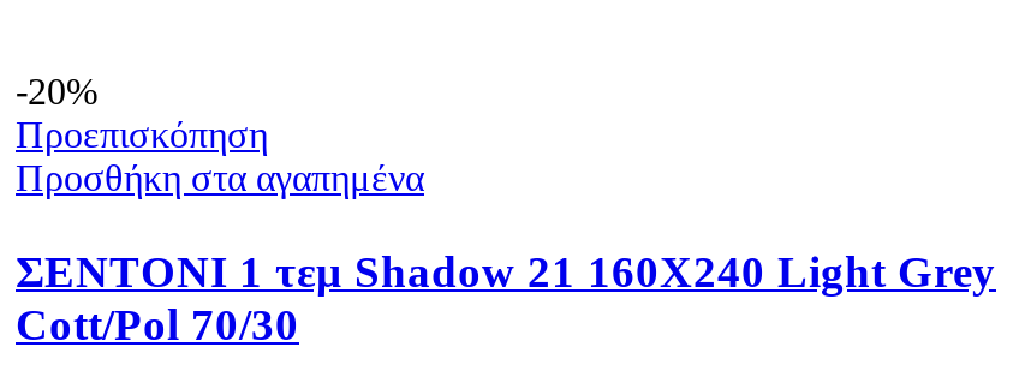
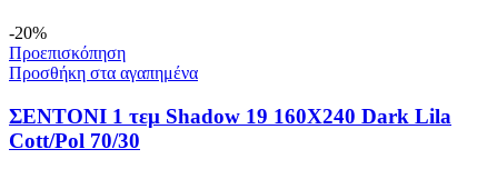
- ΣΕΝΤΟΝΙ 1 τεμ Shadow 21 160X240 Light Grey
+ ΣΕΝΤΟΝΙ 1 τεμ Shadow 19 160X240 Dark Lila
